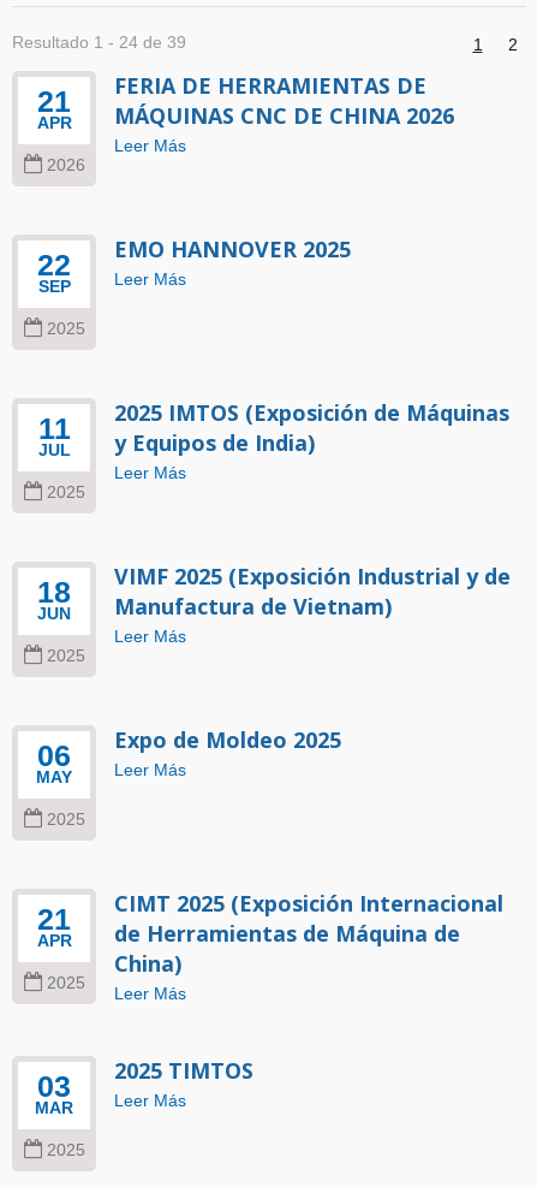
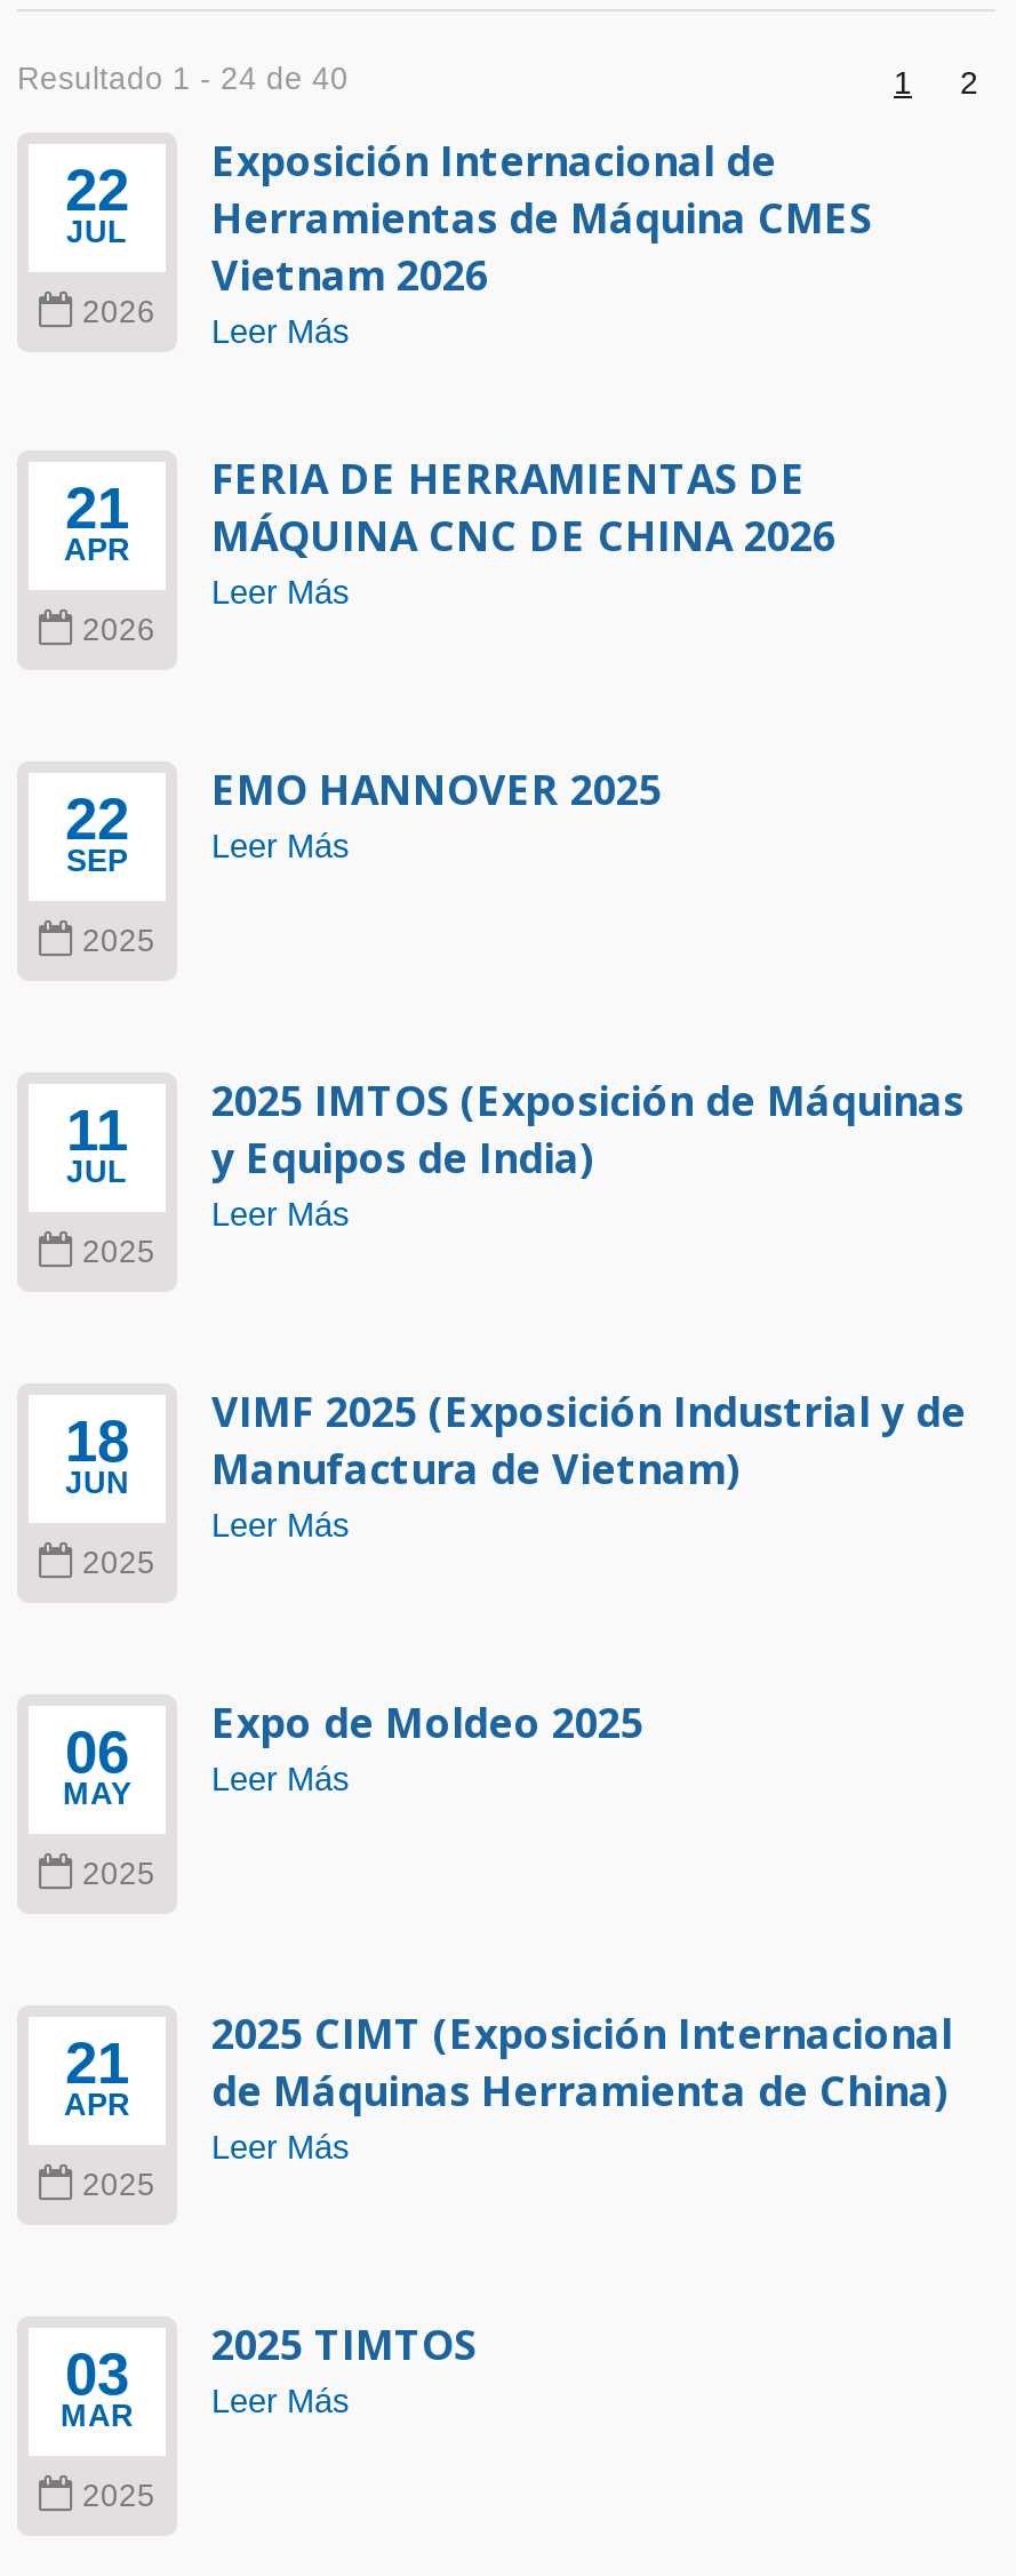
- Resultado 1 - 24 de 39
+ Resultado 1 - 24 de 40

+ 22
+ JUL
+ 2026

+ Exposición Internacional de
+ Herramientas de Máquina CMES
+ Vietnam 2026
+ Leer Más

- MÁQUINAS CNC DE CHINA 2026
+ MÁQUINA CNC DE CHINA 2026

- CIMT 2025 (Exposición Internacional
- de Herramientas de Máquina de
- China)
+ 2025 CIMT (Exposición Internacional
+ de Máquinas Herramienta de China)
